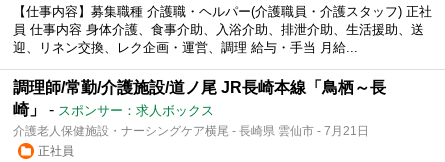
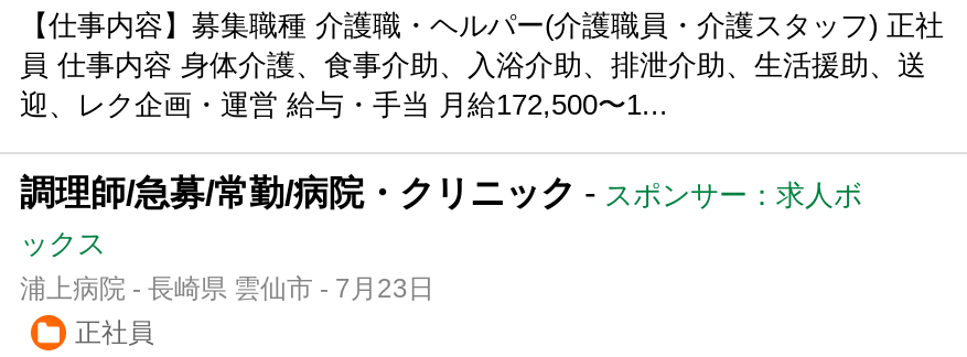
- 迎、リネン交換、レク企画・運営、調理 給与・手当 月給...
+ 迎、レク企画・運営 給与・手当 月給172,500〜1...

- 調理師/常勤/介護施設/道ノ尾 JR長崎本線「鳥栖～長
- 崎」-スポンサー：求人ボックス
- 介護老人保健施設・ナーシングケア横尾 - 長崎県 雲仙市 - 7月21日
+ 調理師/急募/常勤/病院・クリニック-スポンサー：求人ボ
+ ックス
+ 浦上病院 - 長崎県 雲仙市 - 7月23日
